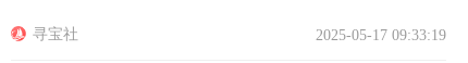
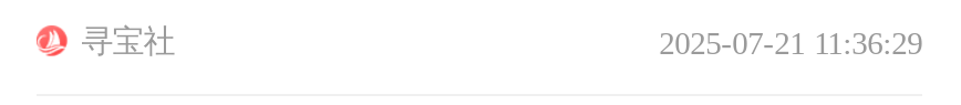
- 2025-05-17 09:33:19
+ 2025-07-21 11:36:29
